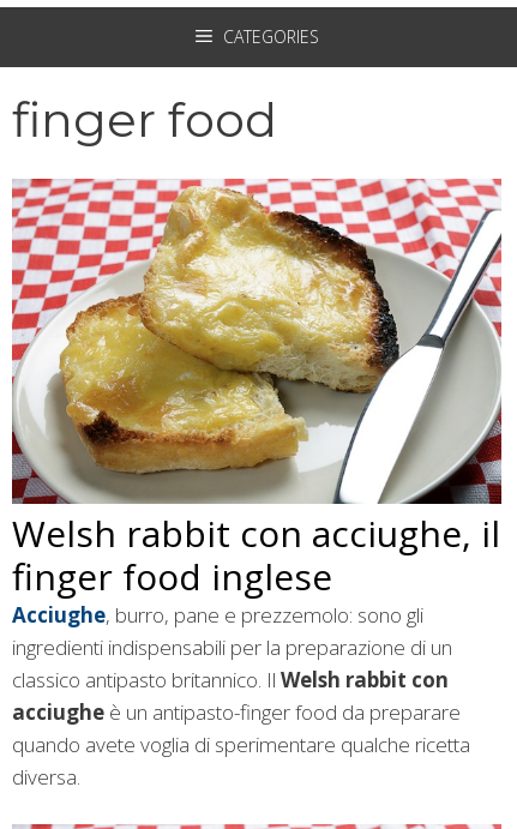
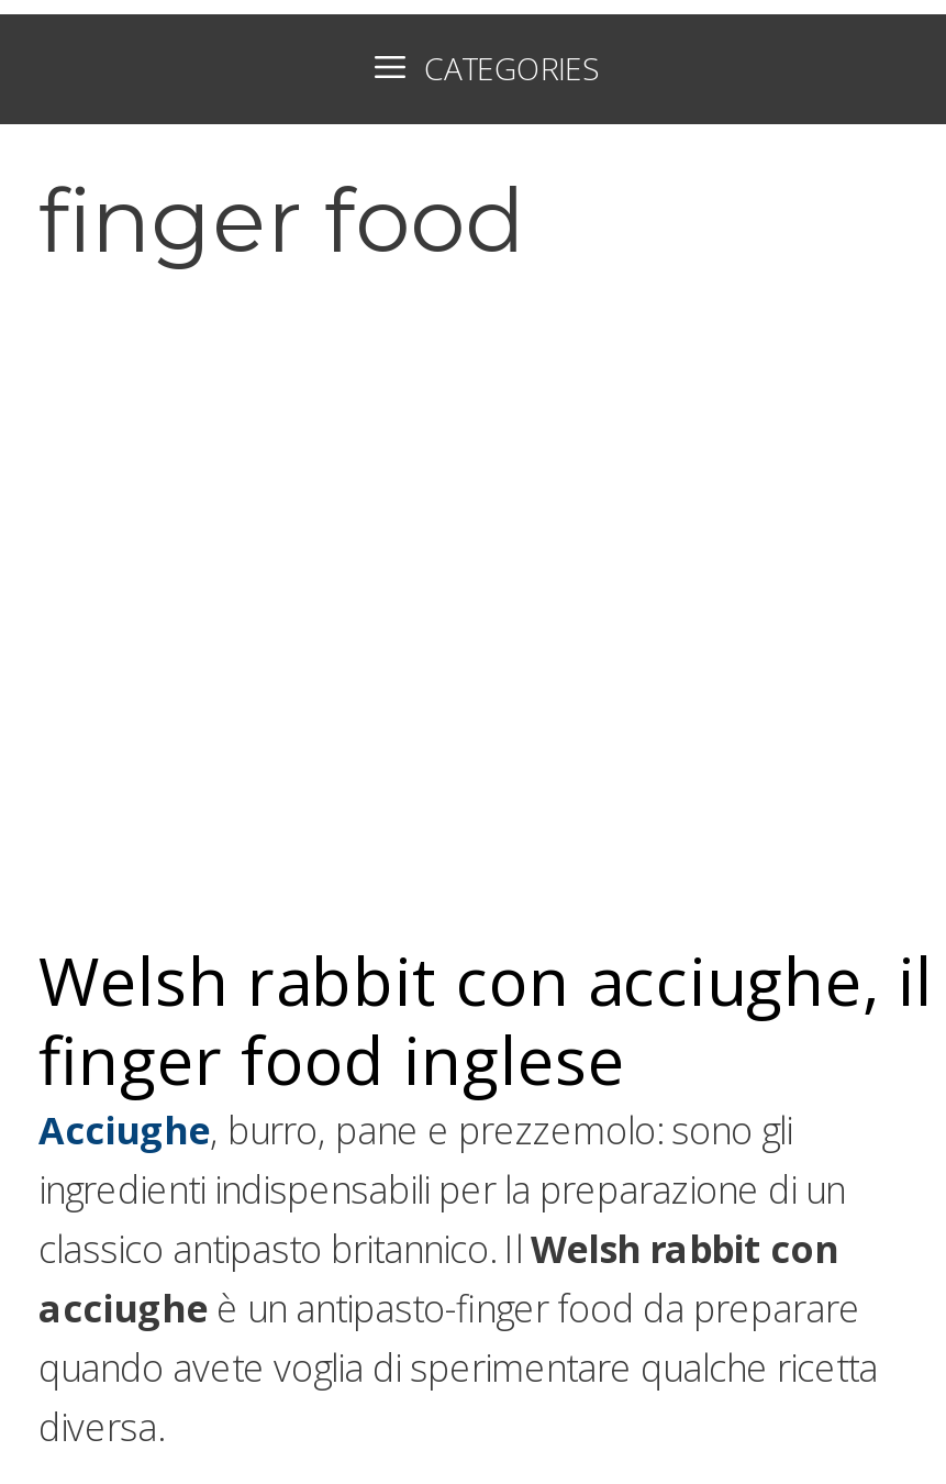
- [image]
